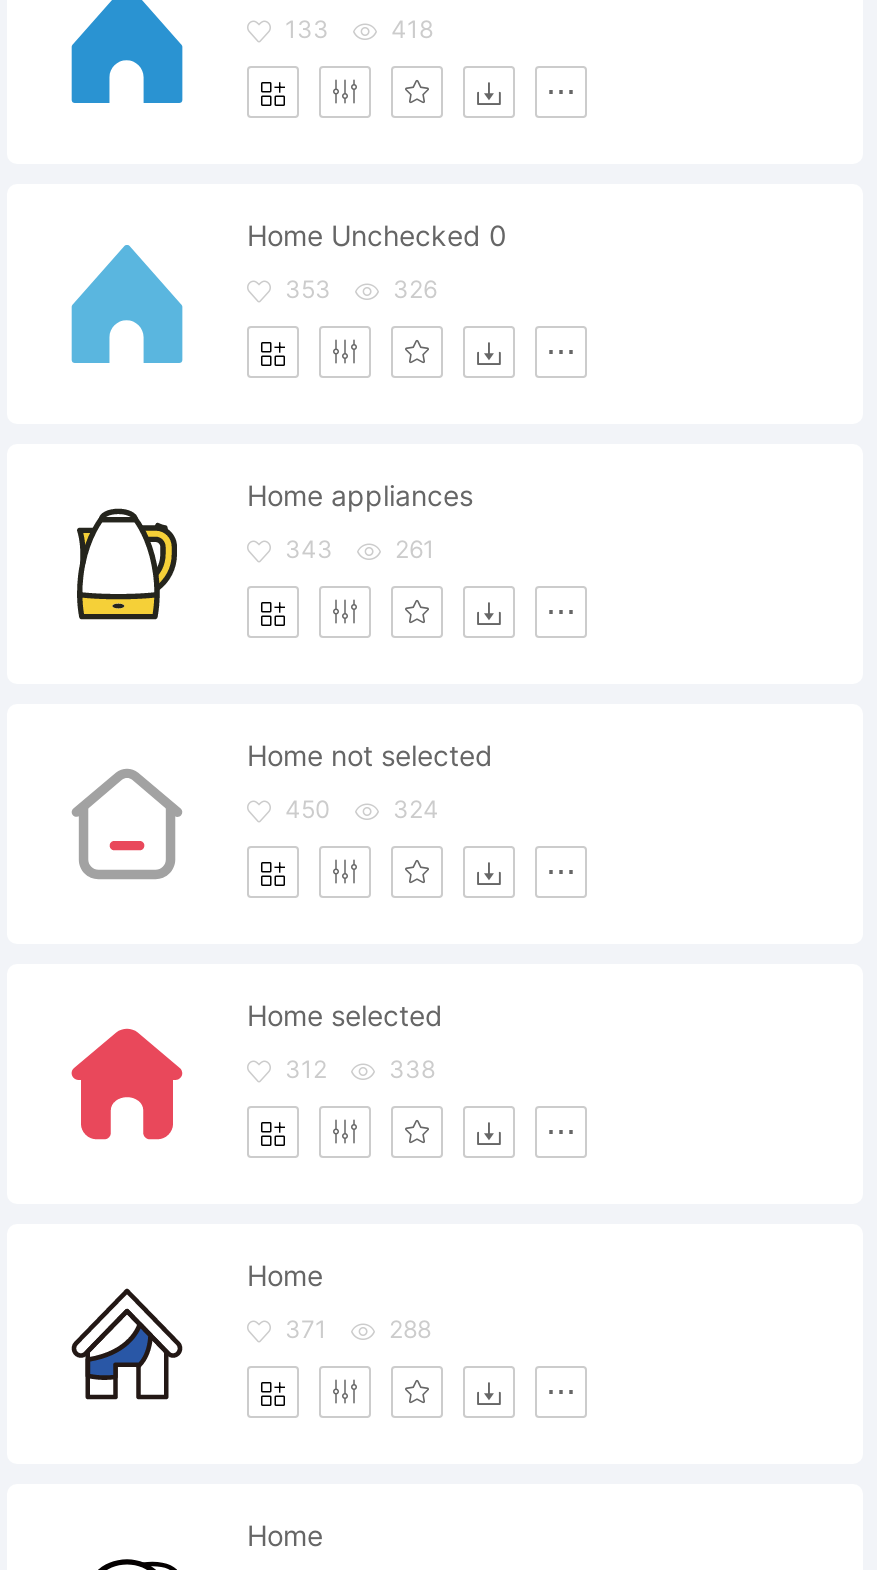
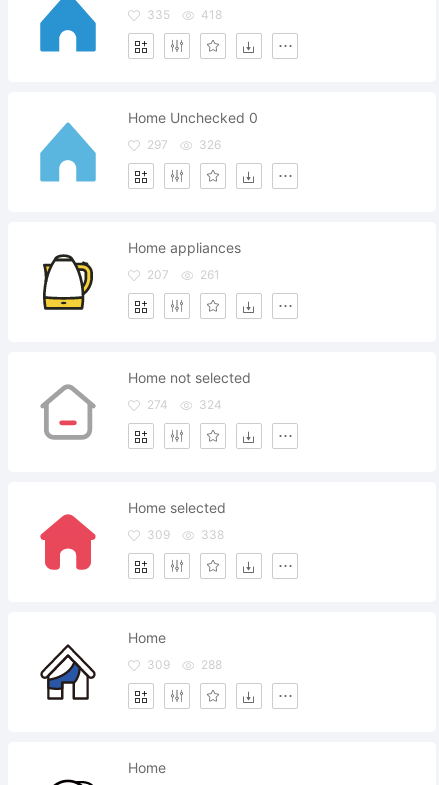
- 133
+ 335

- 353
+ 297

- 343
+ 207

- 450
+ 274

- 312
+ 309

- 371
+ 309
